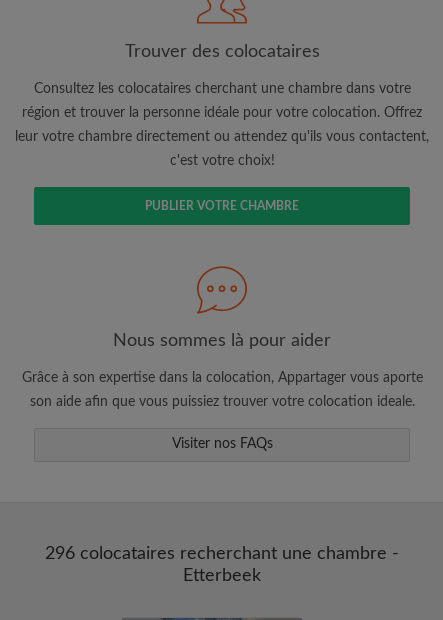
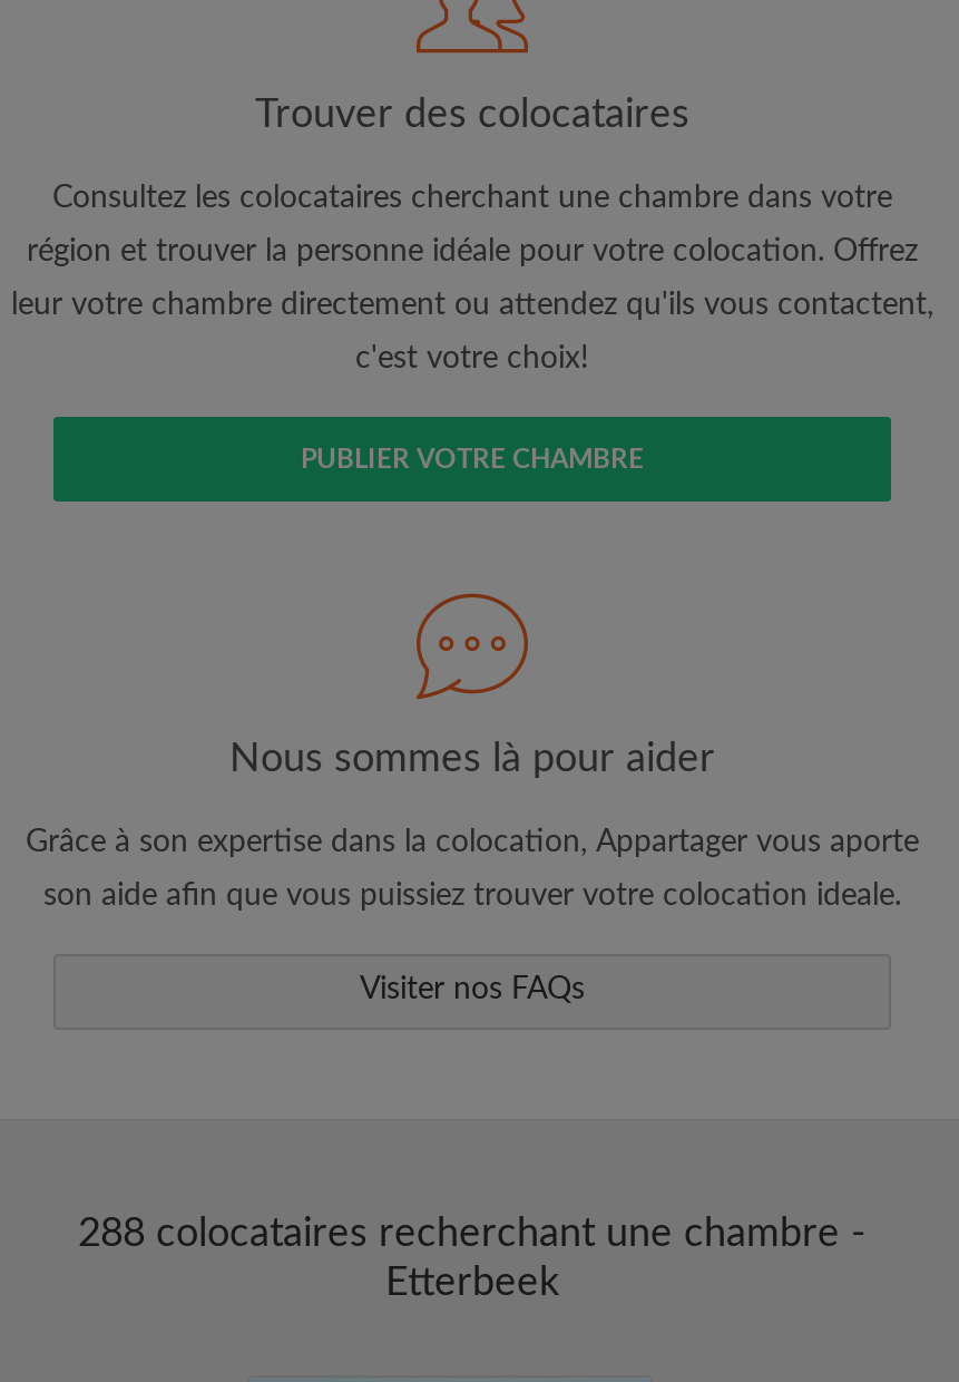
- 296 colocataires recherchant une chambre -
+ 288 colocataires recherchant une chambre -
